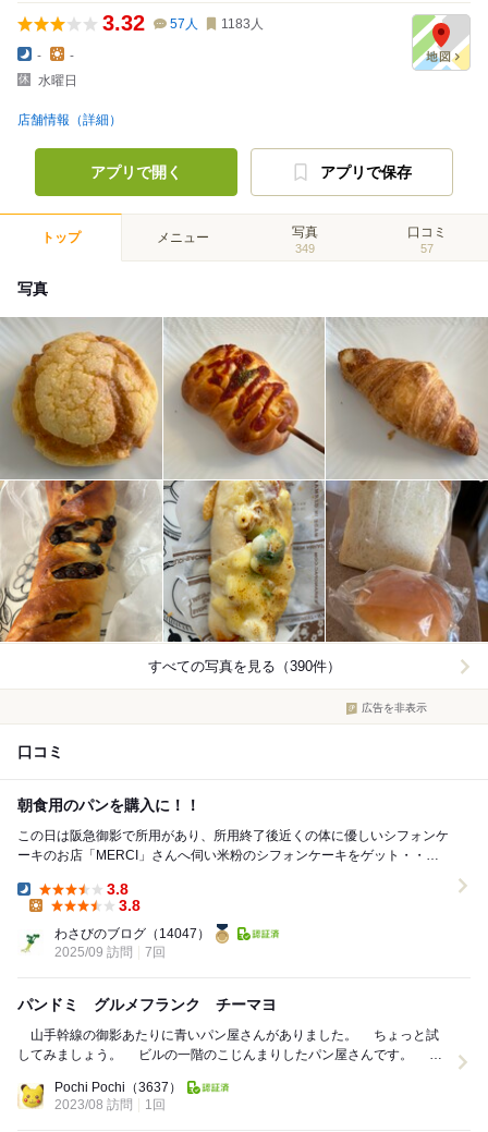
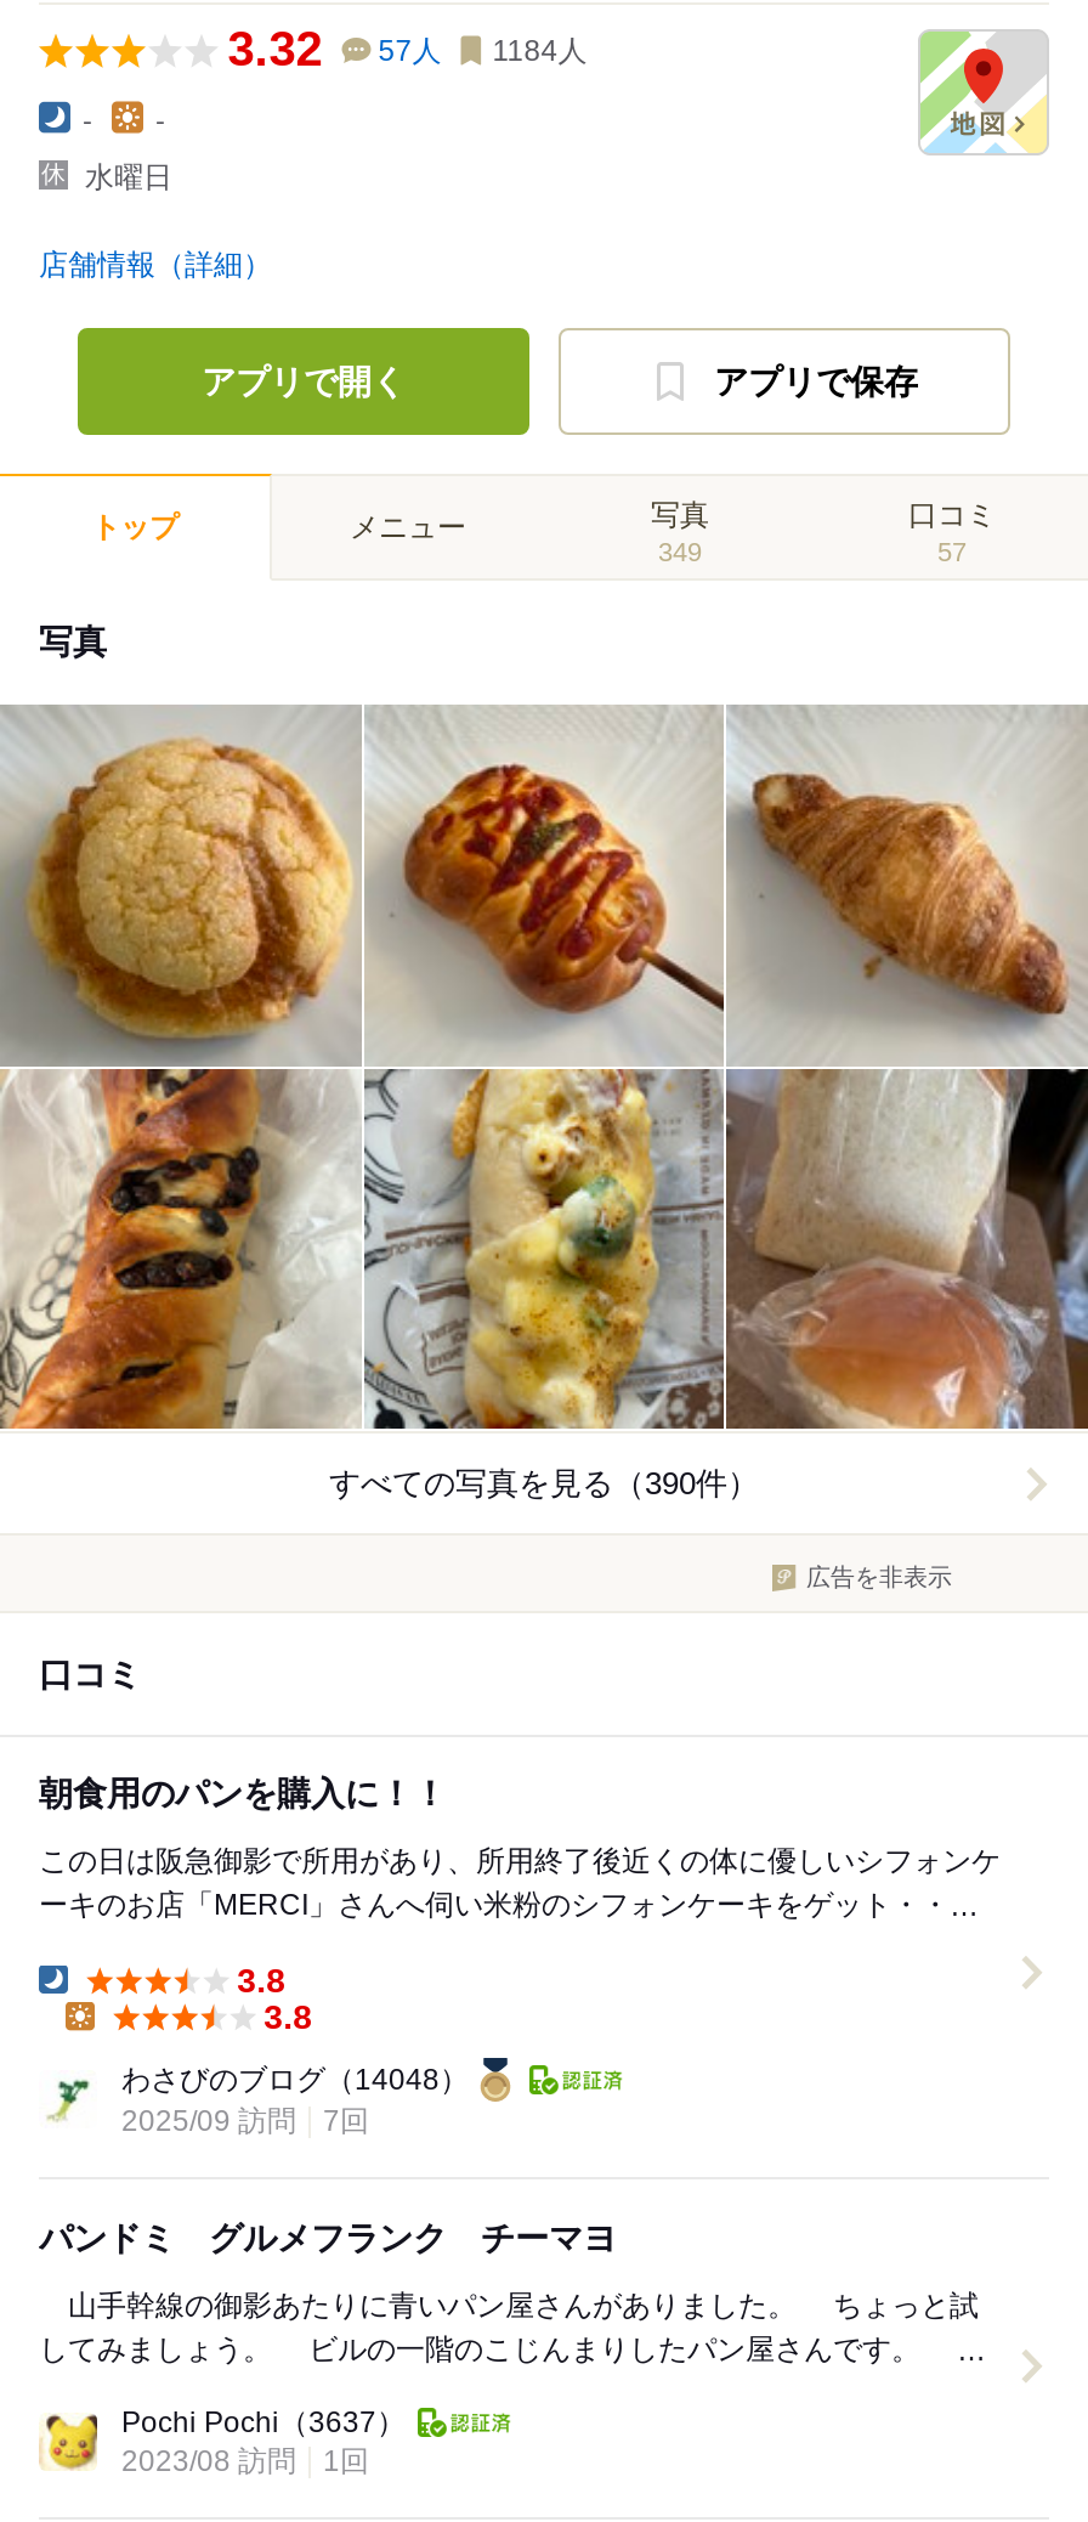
- 3.32 57人 1183人
+ 3.32 57人 1184人

- わさびのブログ（14047）
+ わさびのブログ（14048）
